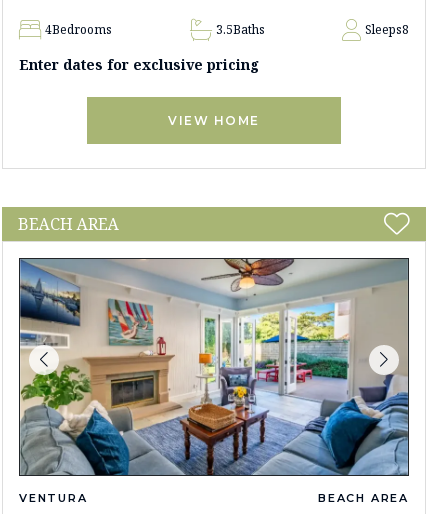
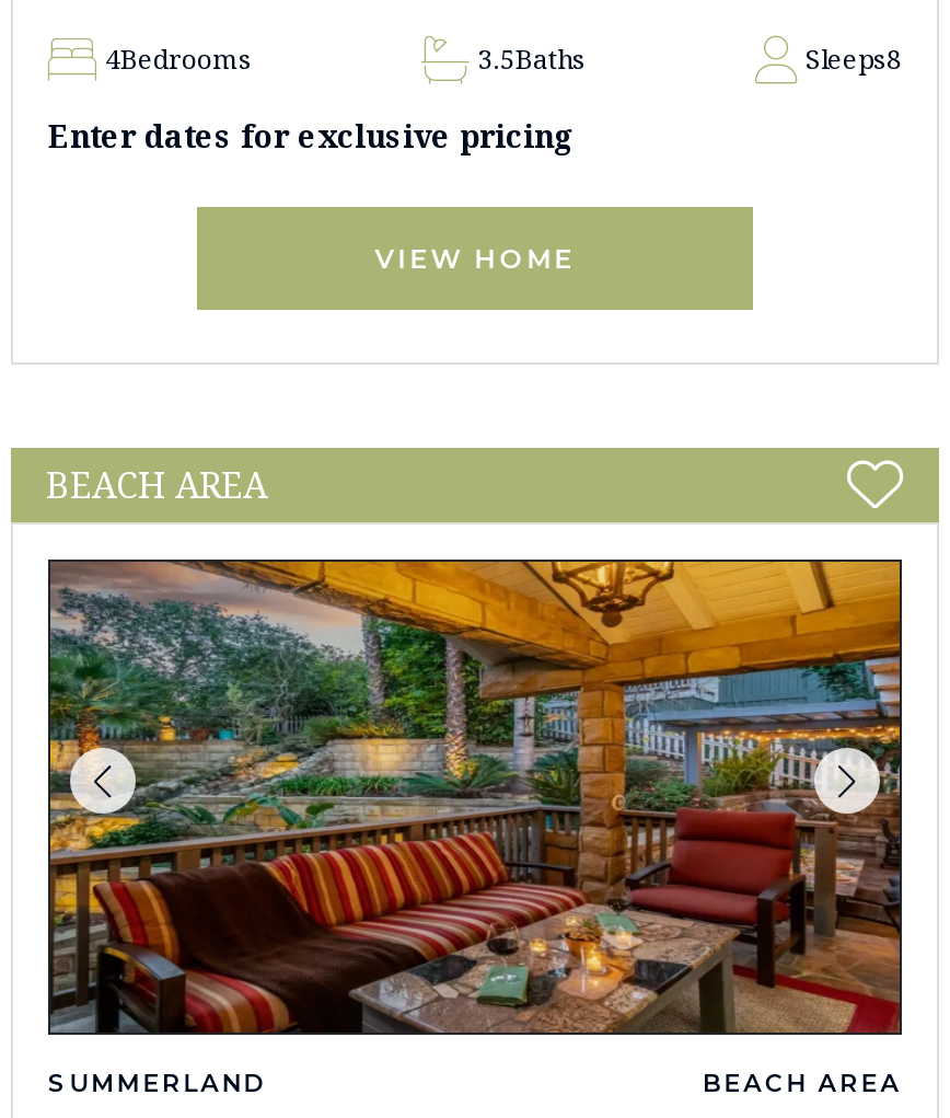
- [image]
- VENTURA
+ [image]
+ SUMMERLAND
